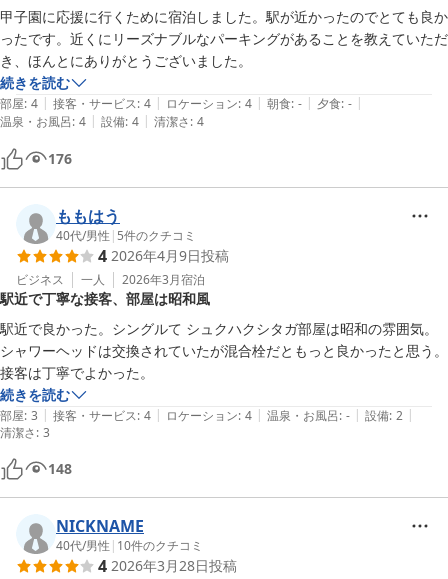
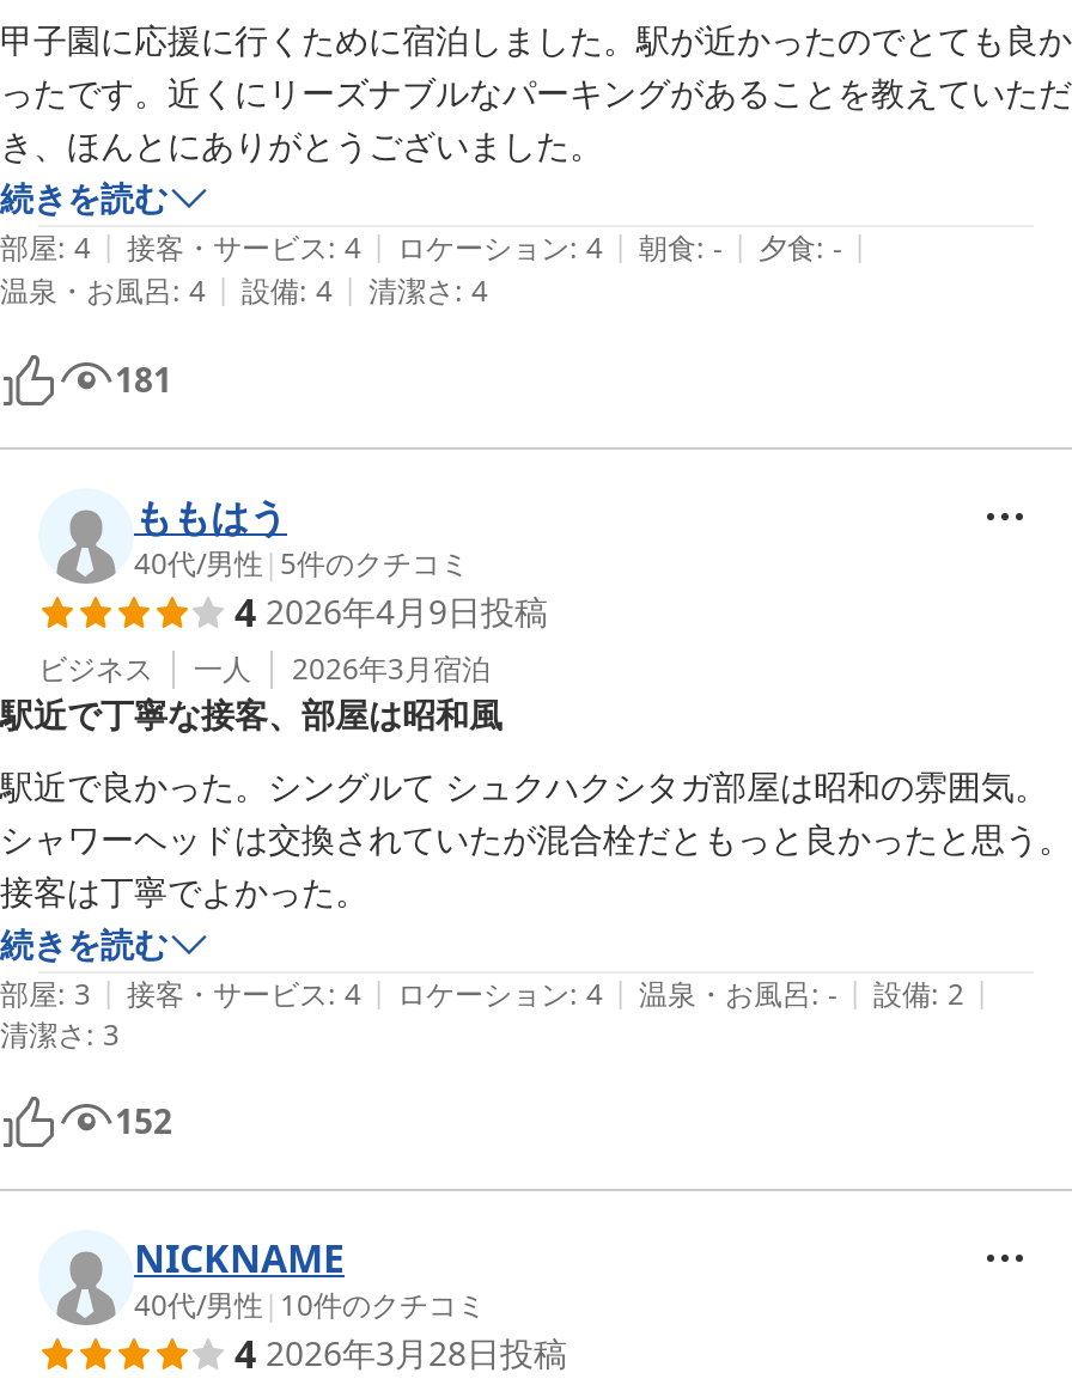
- 176
+ 181

- 148
+ 152
